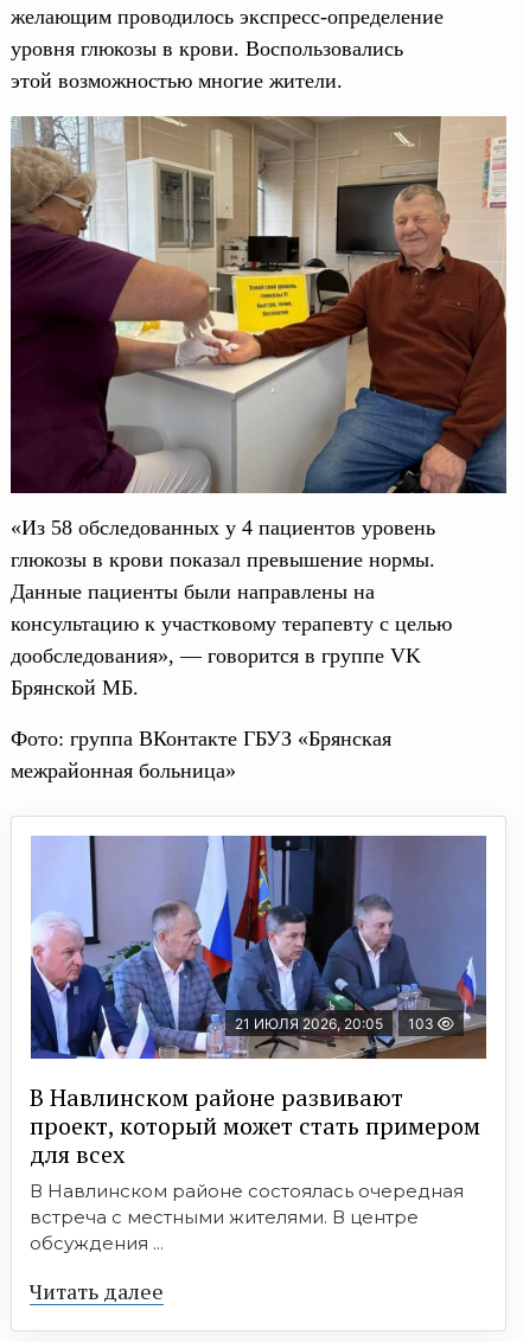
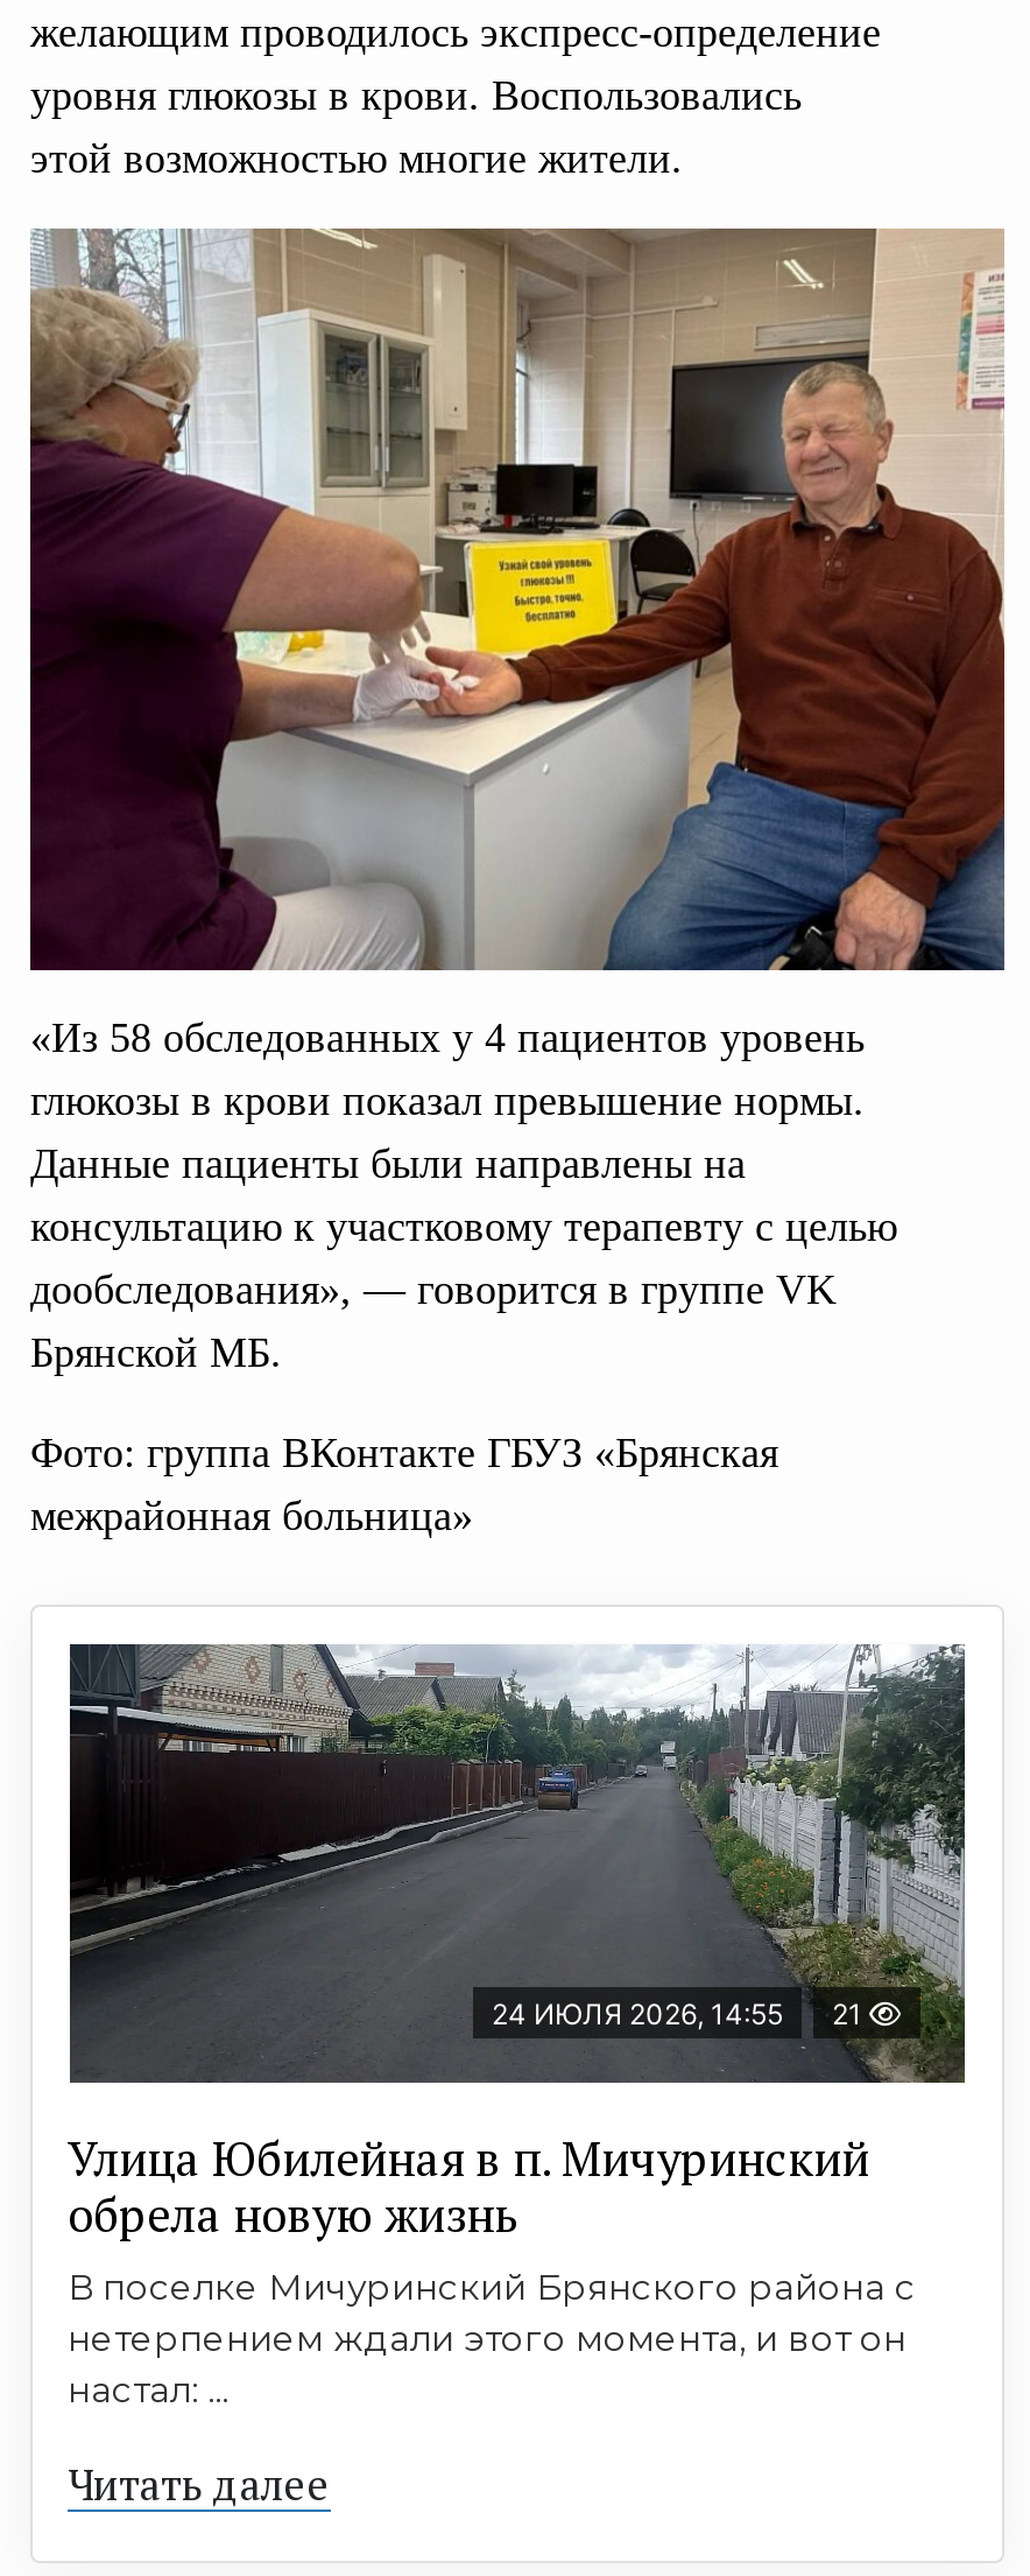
- [image]
- 21 ИЮЛЯ 2026, 20:05
- 103
+ [image]
+ 24 ИЮЛЯ 2026, 14:55
+ 21

- В Навлинском районе развивают
- проект, который может стать примером
- для всех
- В Навлинском районе состоялась очередная
- встреча с местными жителями. В центре
- обсуждения ...
+ Улица Юбилейная в п. Мичуринский
+ обрела новую жизнь
+ В поселке Мичуринский Брянского района с
+ нетерпением ждали этого момента, и вот он
+ настал: ...
